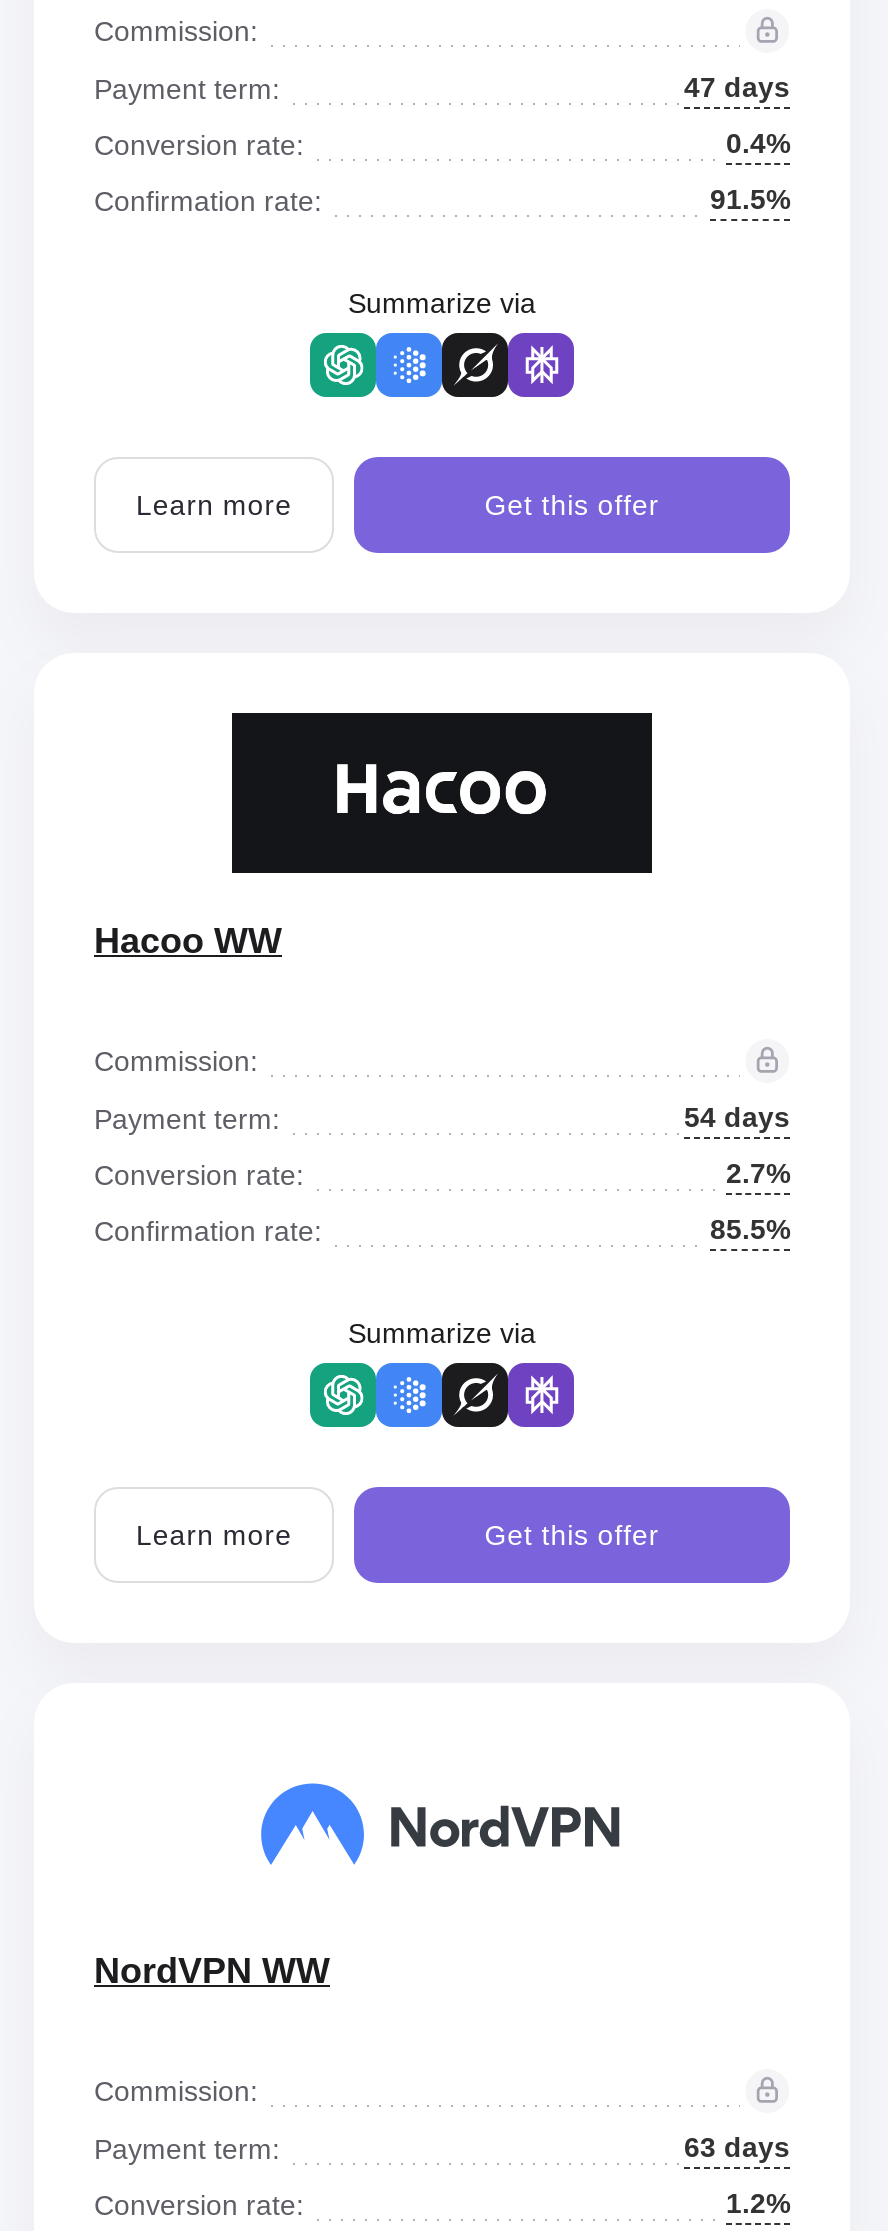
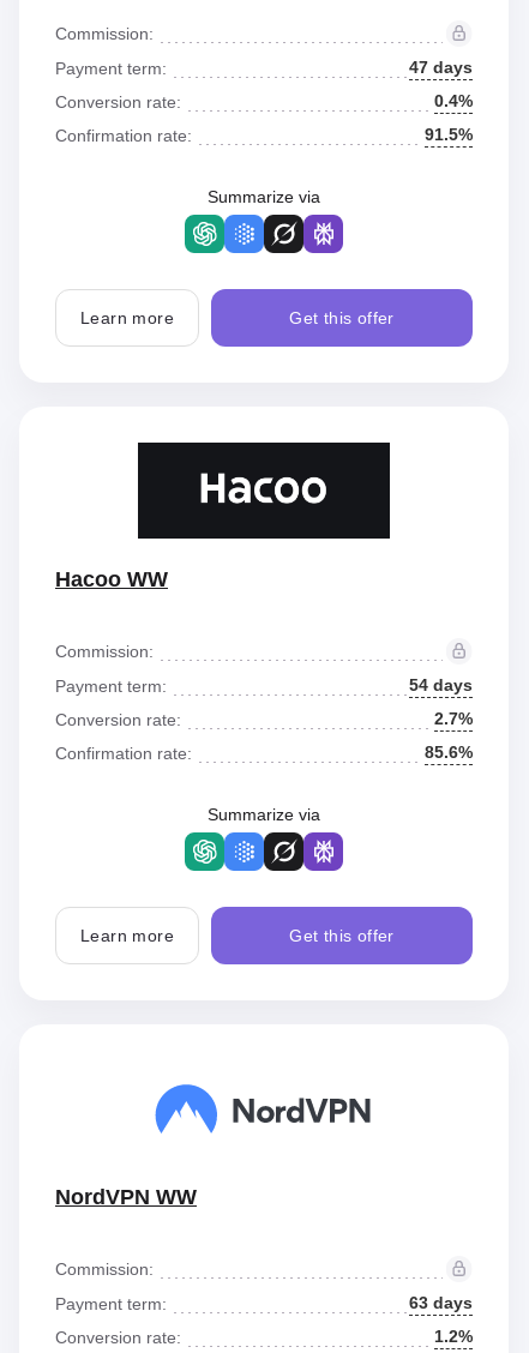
- 85.5%
+ 85.6%
